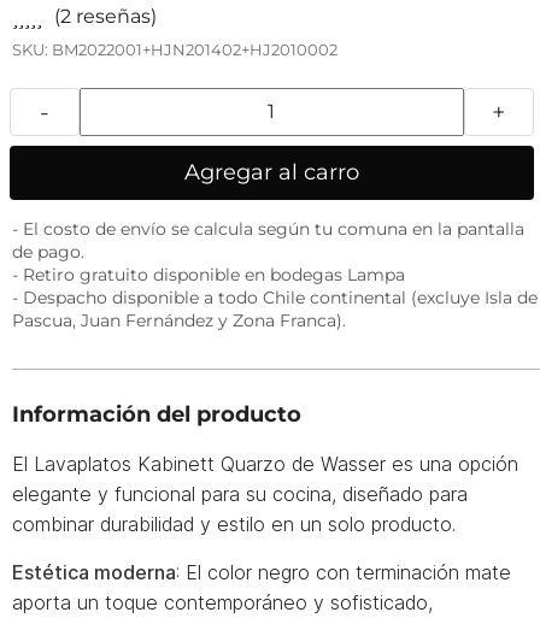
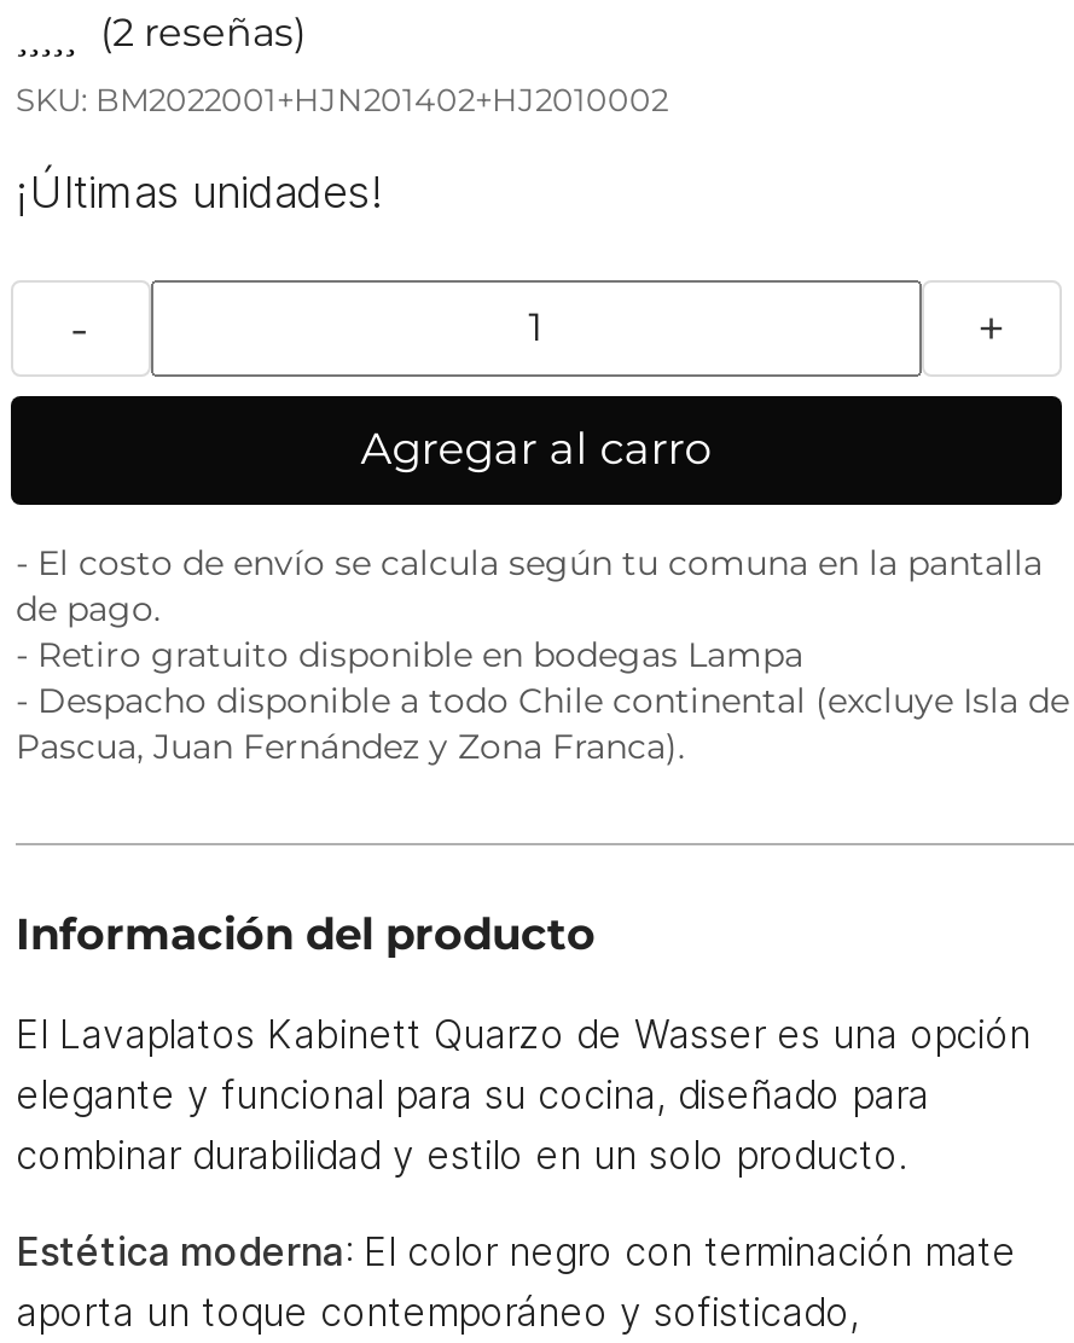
+ ¡Últimas unidades!
